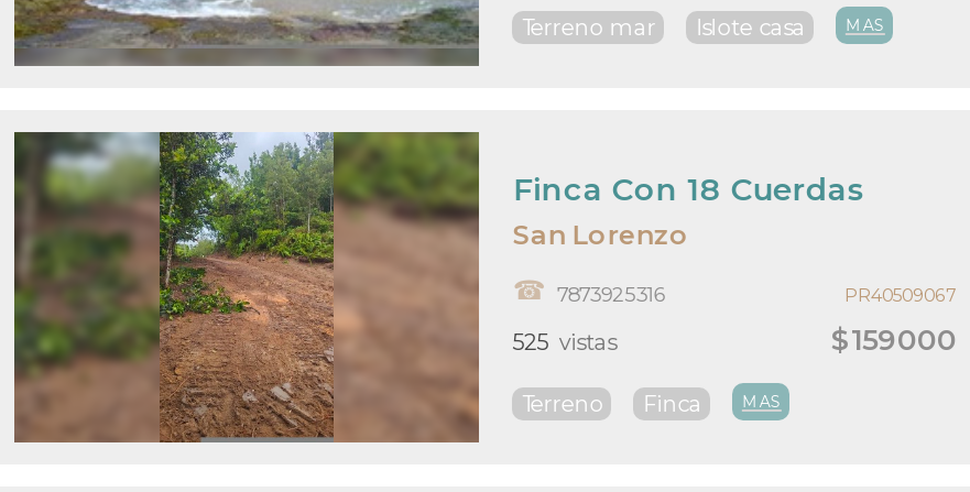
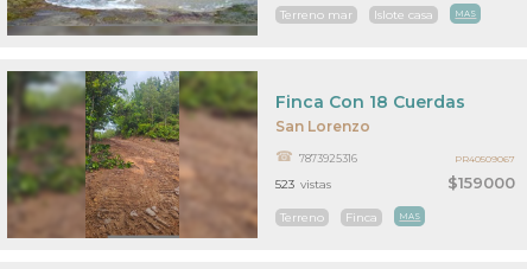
- 525 vistas
+ 523 vistas
